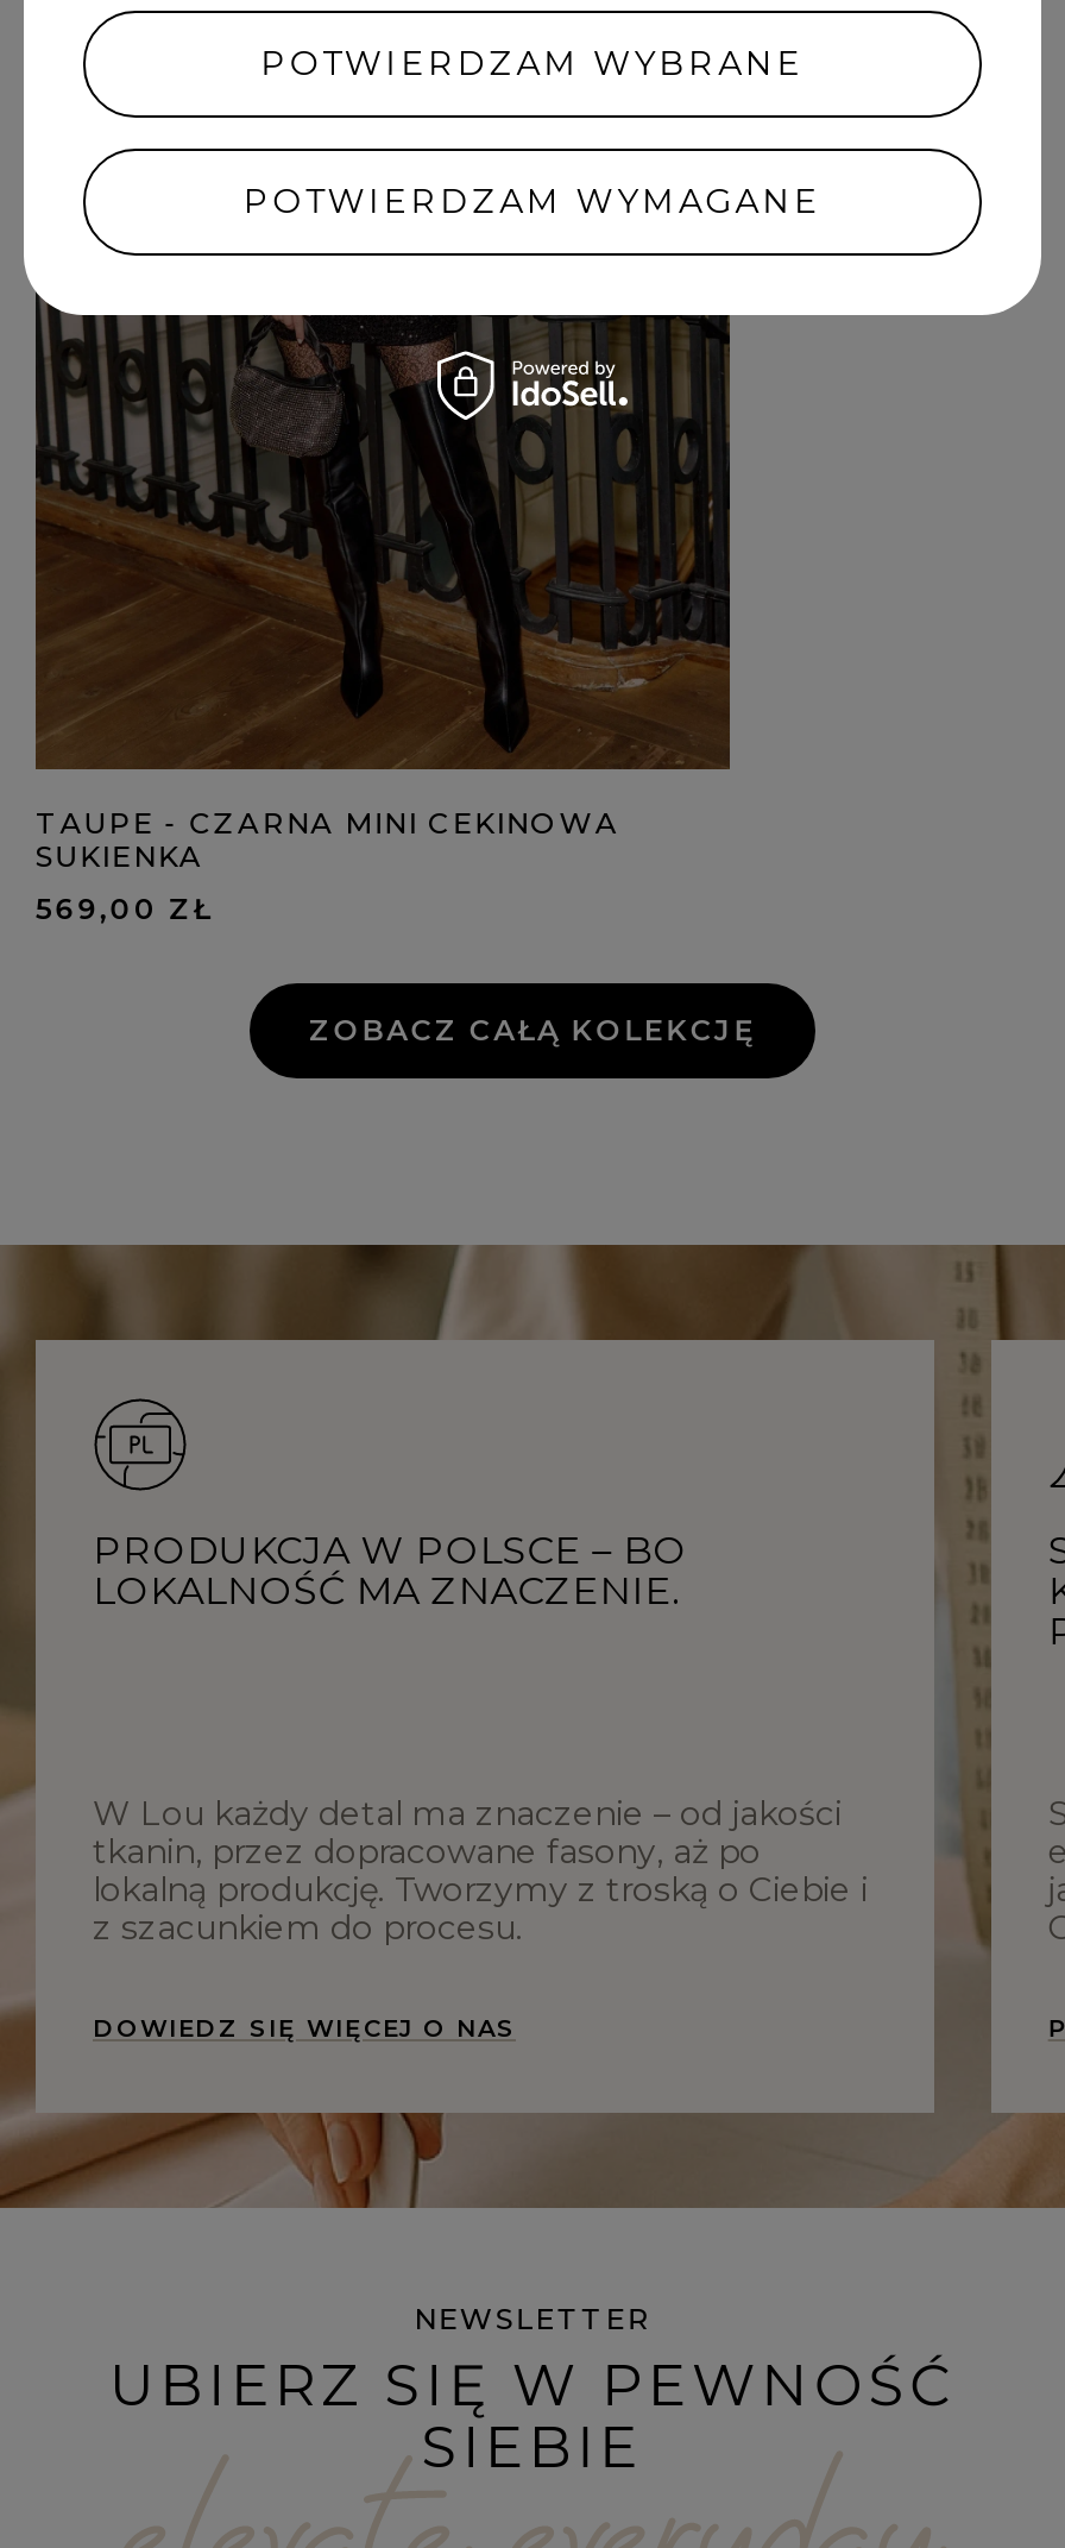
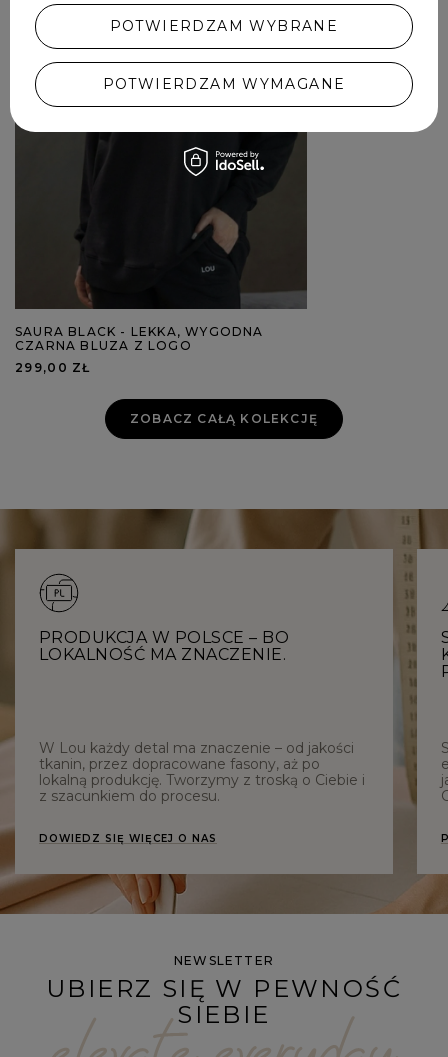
- [image]
- TAUPE - CZARNA MINI CEKINOWA
- SUKIENKA
+ [image]
+ SAURA BLACK - LEKKA, WYGODNA
+ CZARNA BLUZA Z LOGO

- 569,00 ZŁ
+ 299,00 ZŁ
